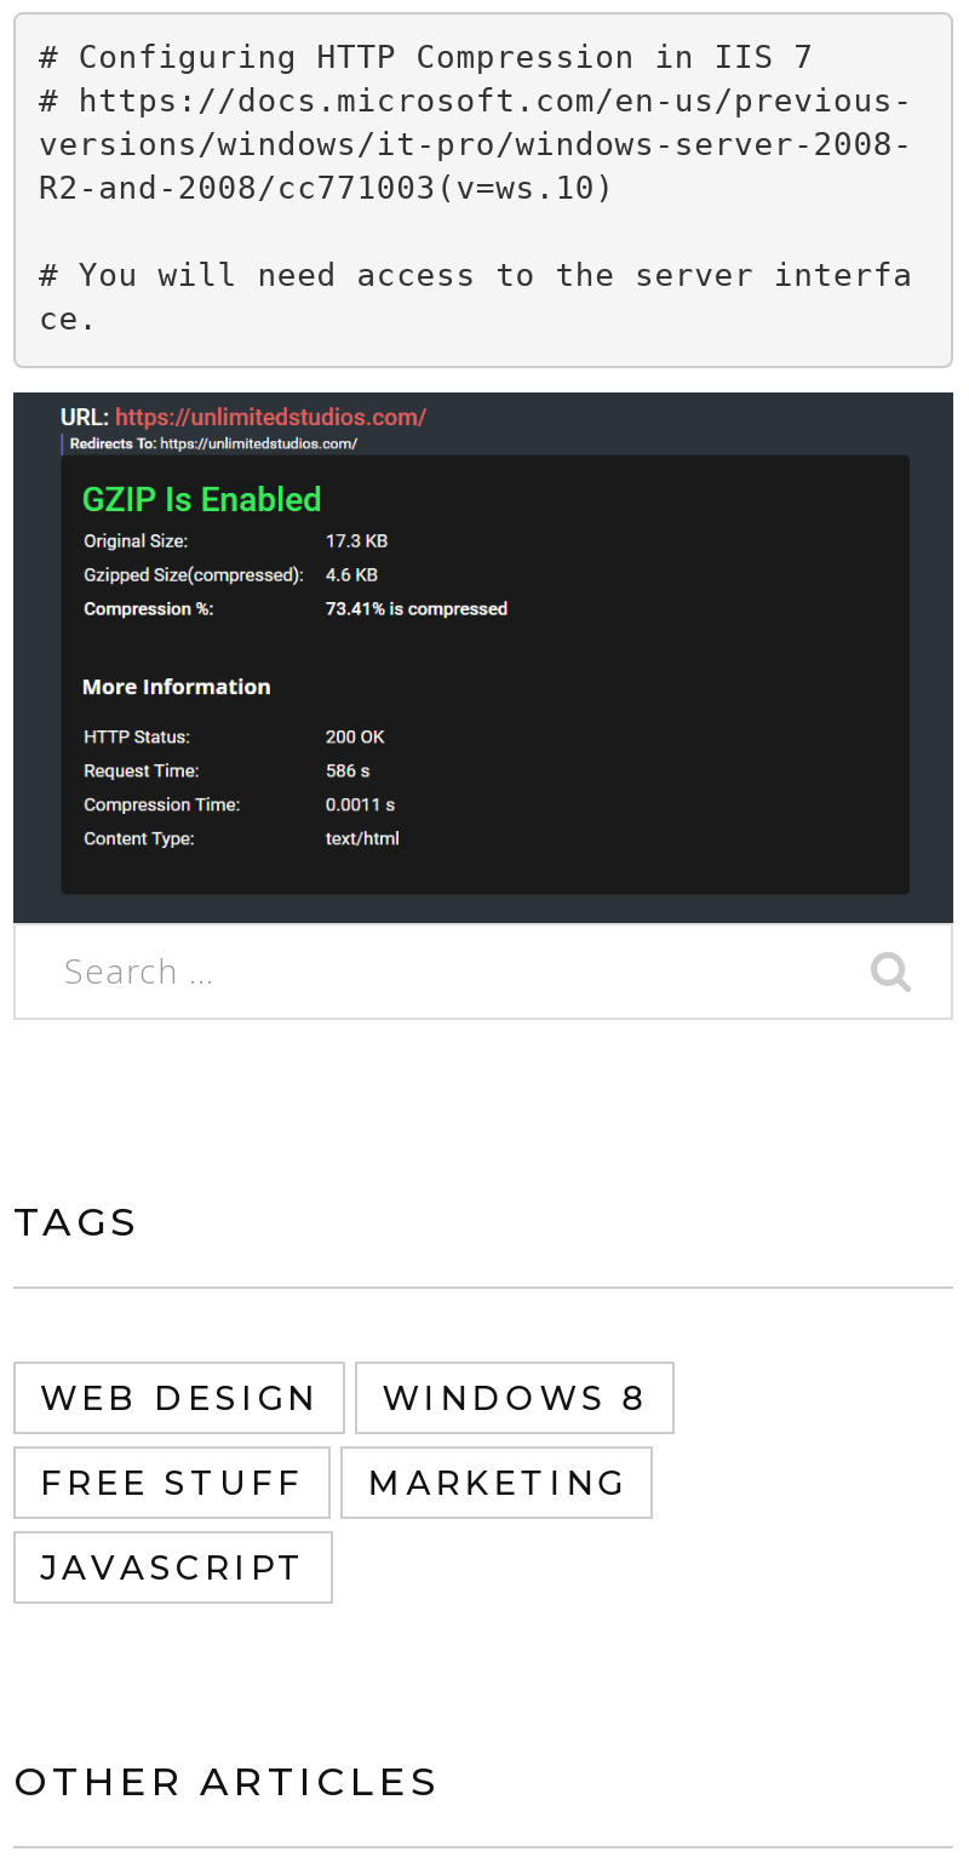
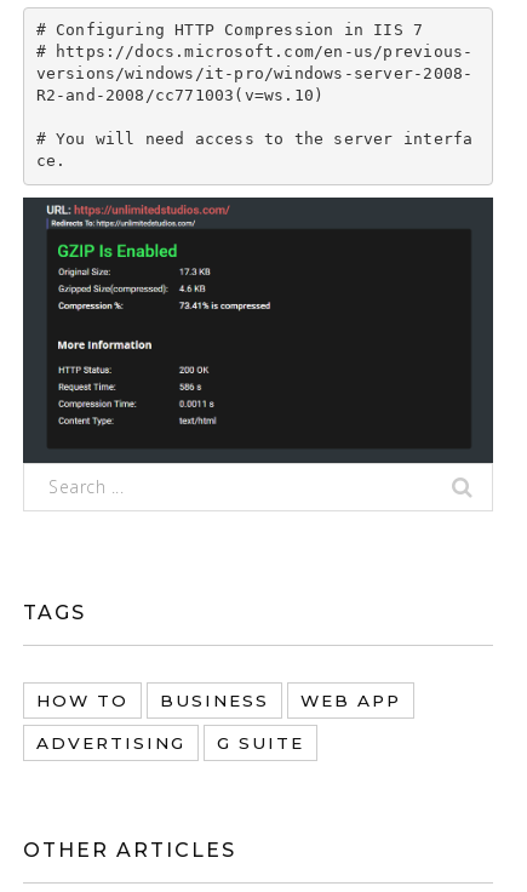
- WEB DESIGN
- WINDOWS 8
- FREE STUFF
- MARKETING
- JAVASCRIPT
+ HOW TO
+ BUSINESS
+ WEB APP
+ ADVERTISING
+ G SUITE
